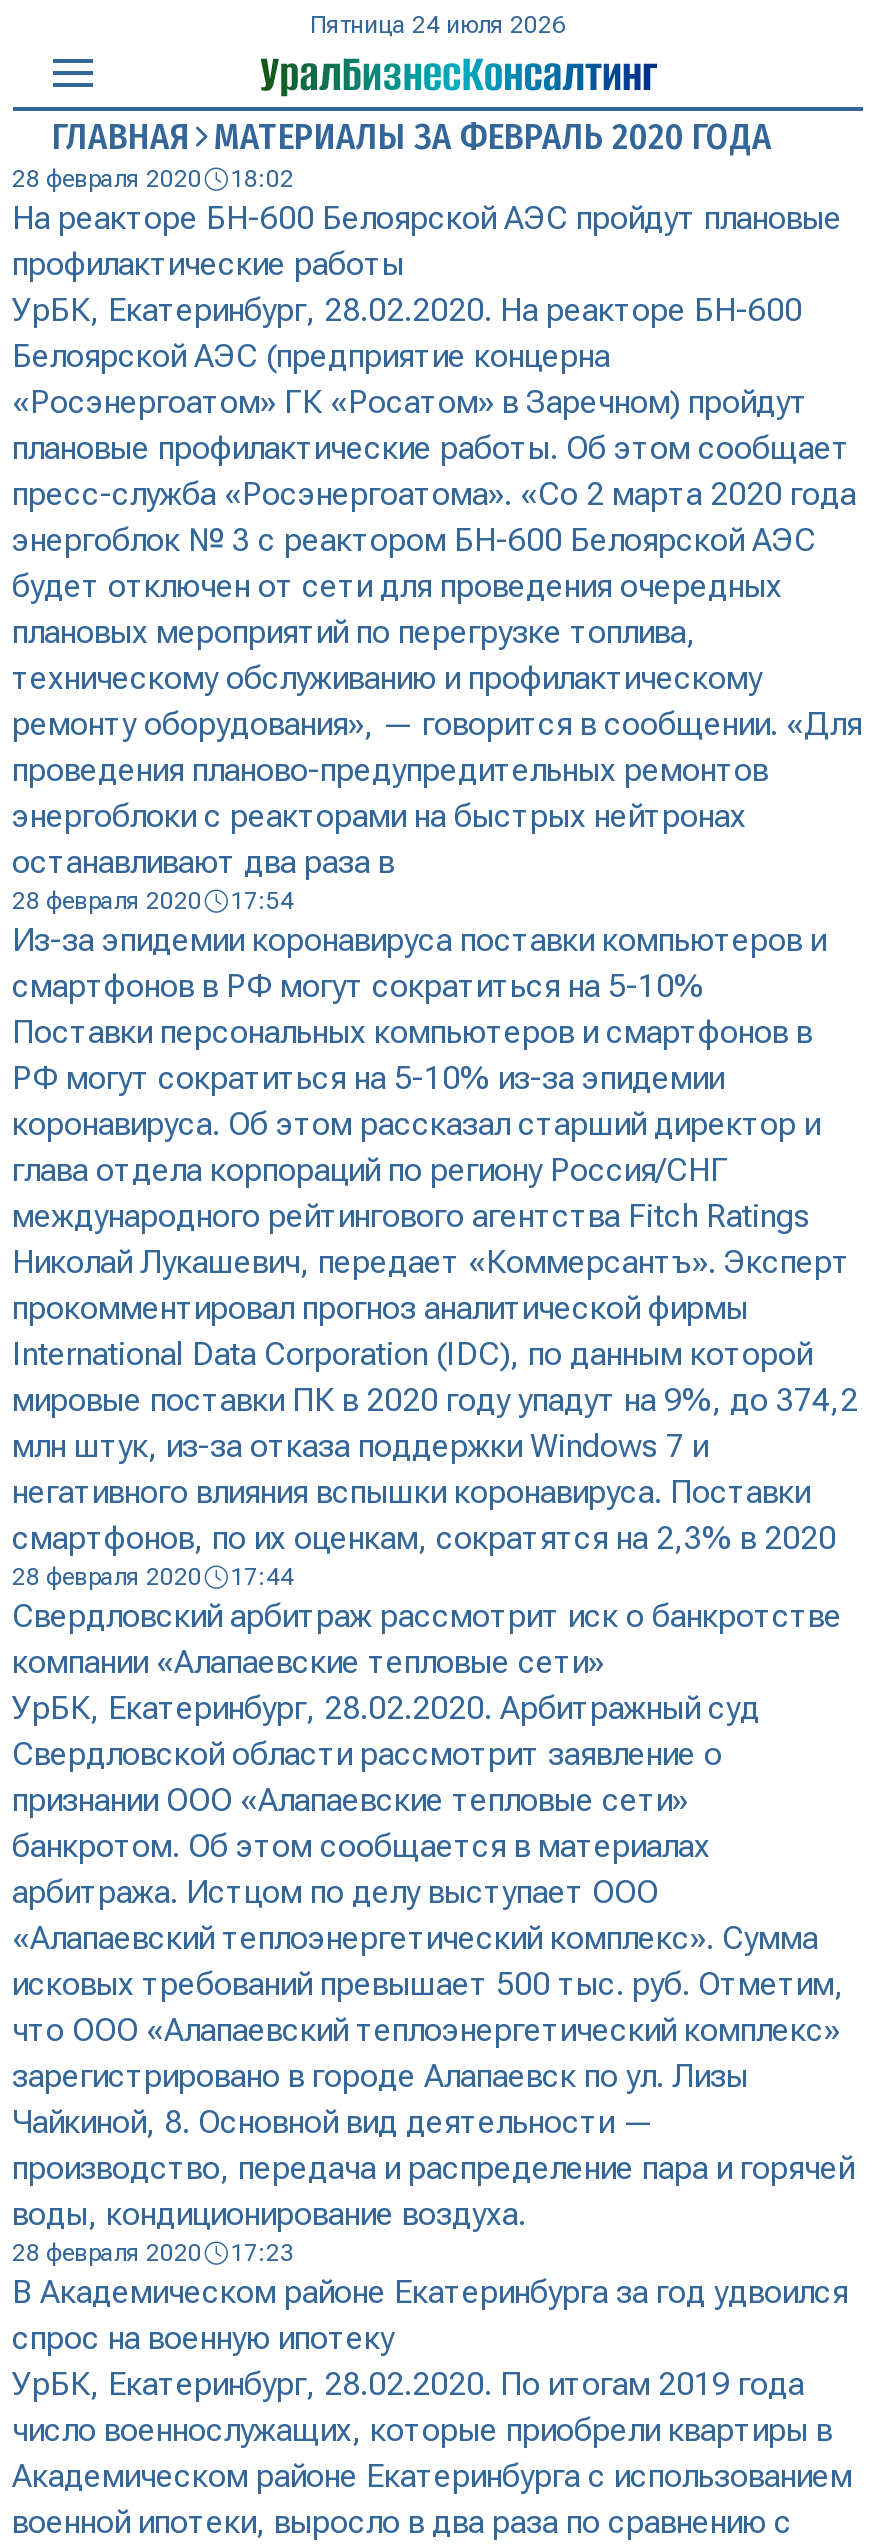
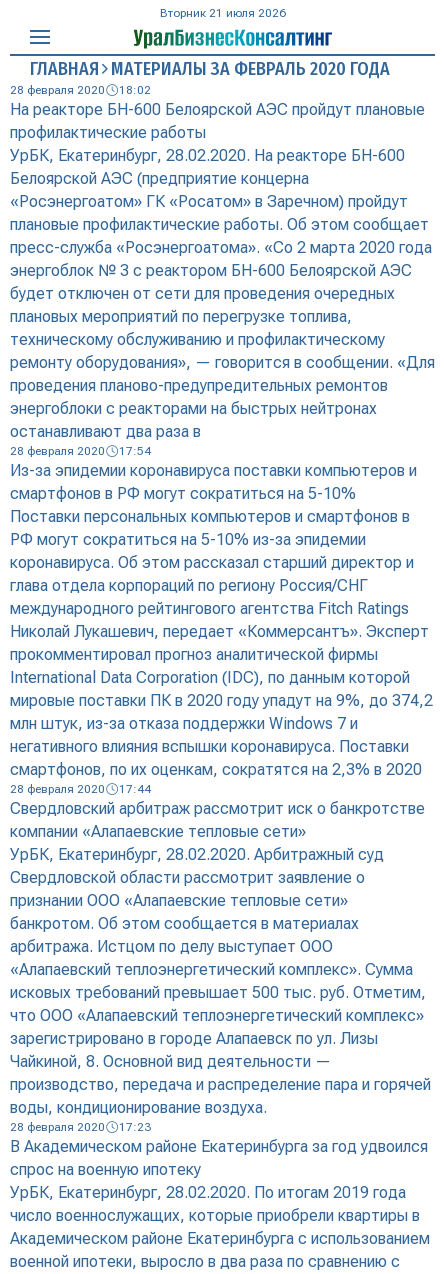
- Пятница 24 июля 2026
+ Вторник 21 июля 2026
